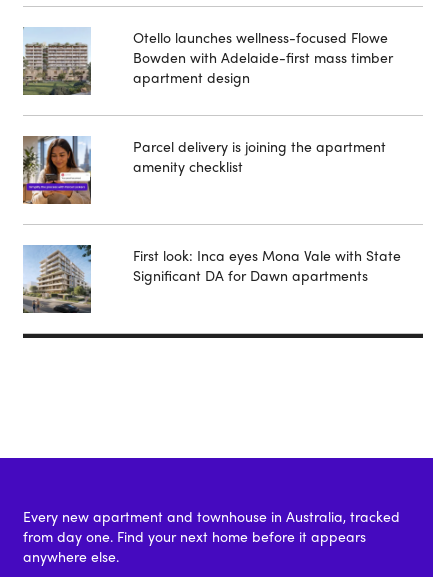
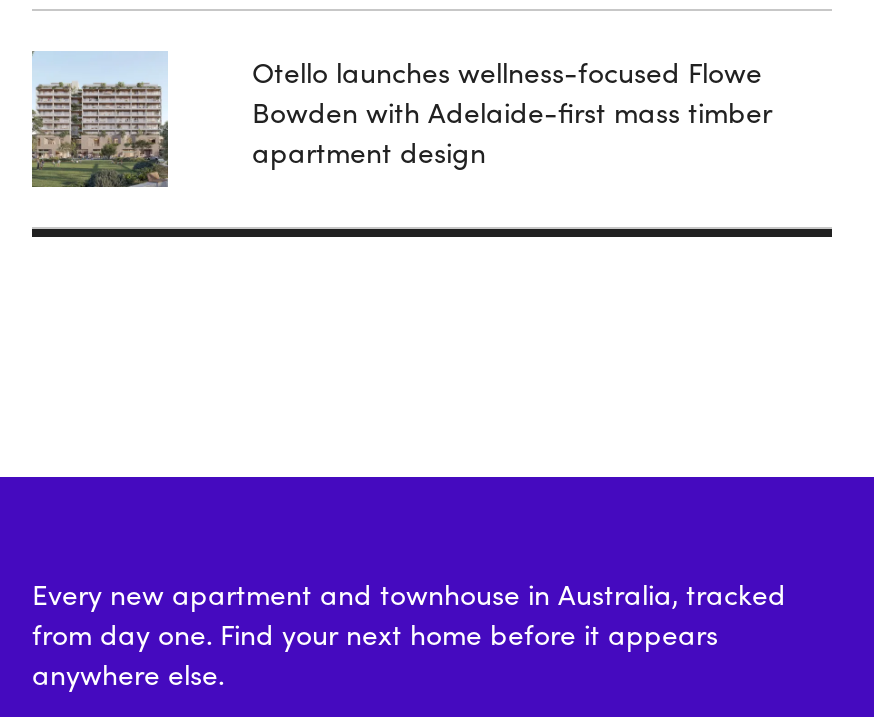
- [image]

- Parcel delivery is joining the apartment
- amenity checklist

- [image]

- First look: Inca eyes Mona Vale with State
- Significant DA for Dawn apartments
